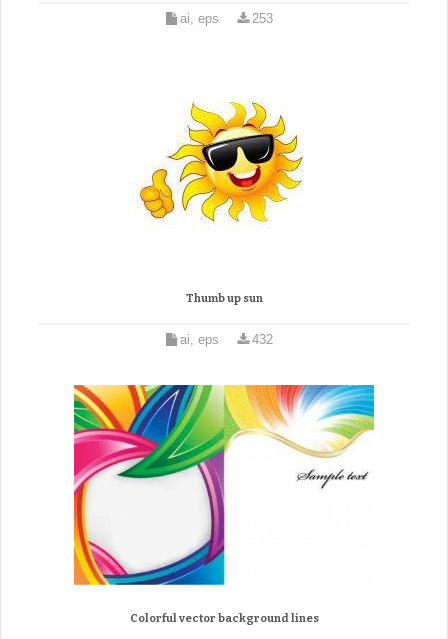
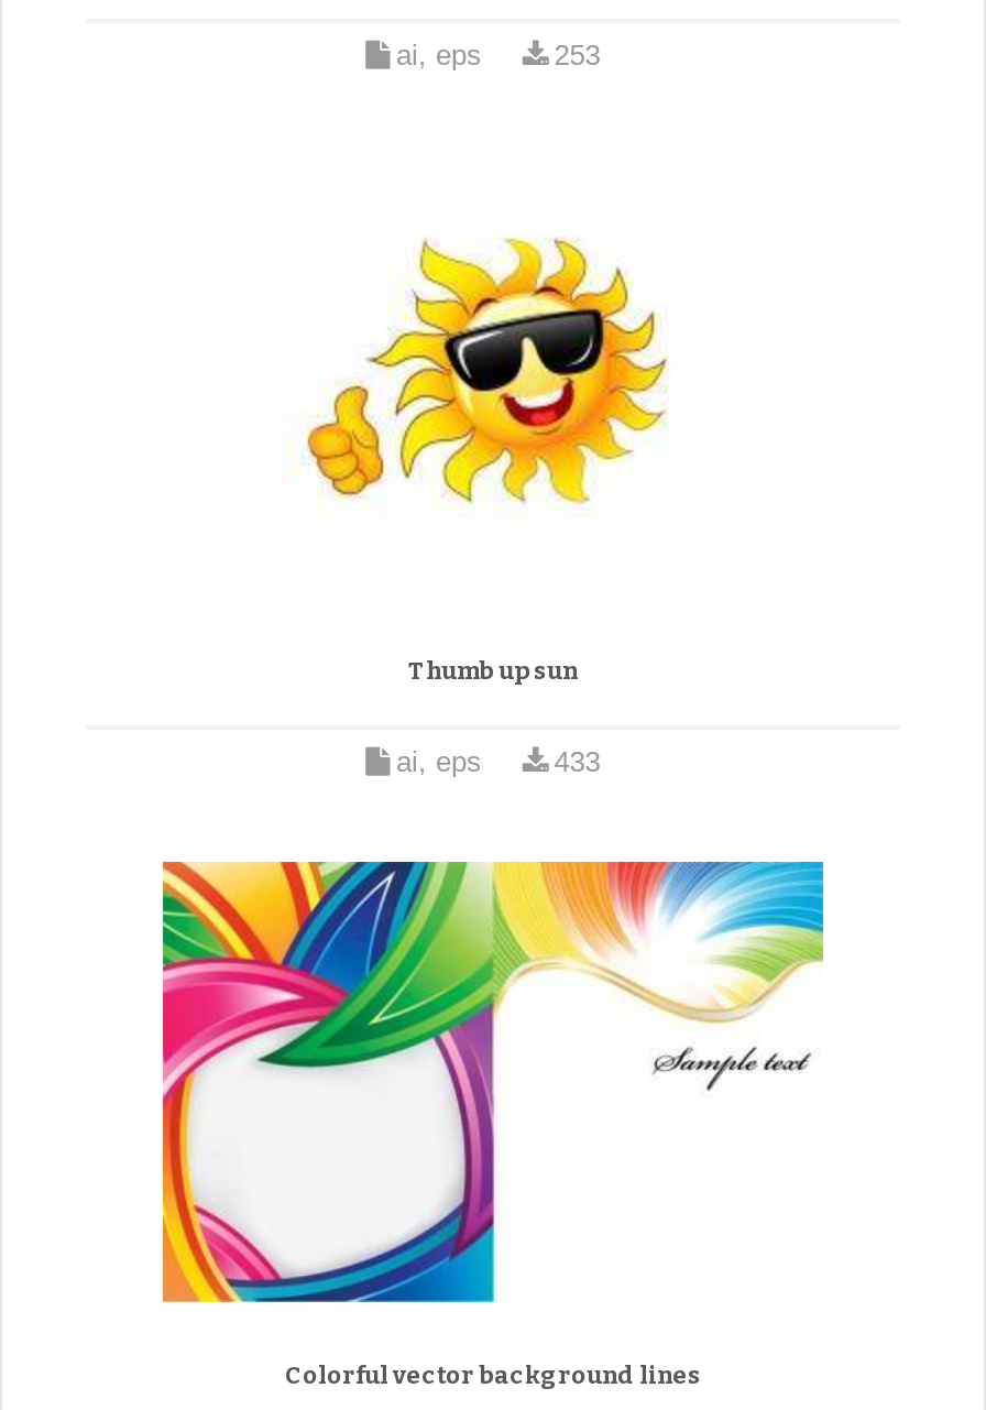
- 432
+ 433
